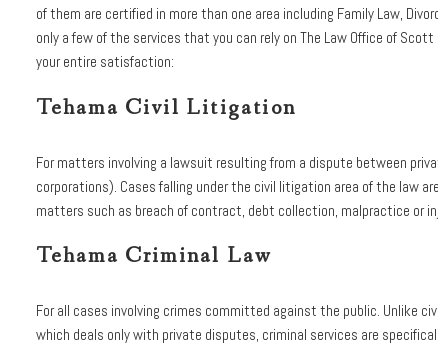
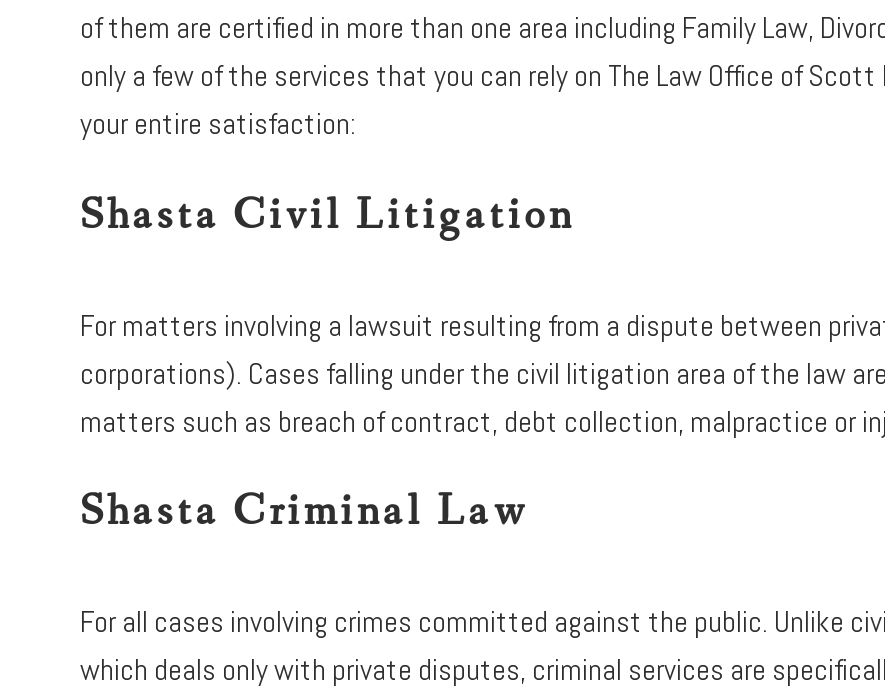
- Tehama Civil Litigation
+ Shasta Civil Litigation

- Tehama Criminal Law
+ Shasta Criminal Law
